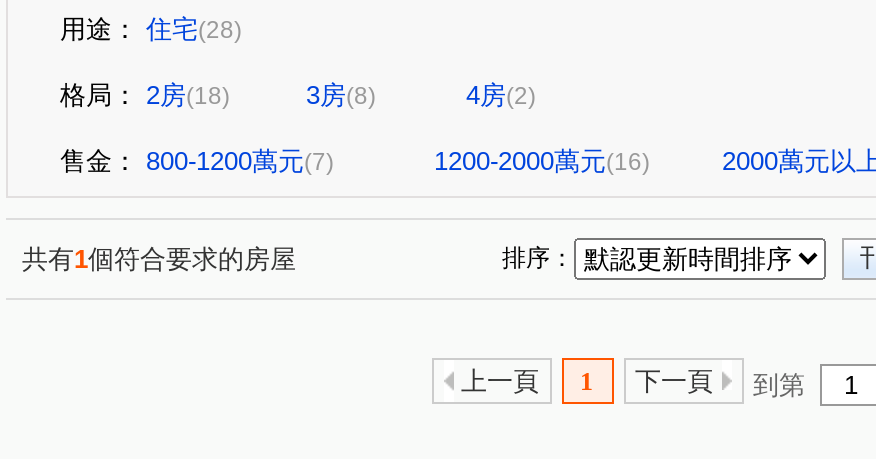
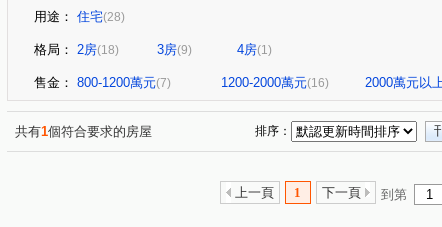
- 3房(8)
+ 3房(9)

- 4房(2)
+ 4房(1)
